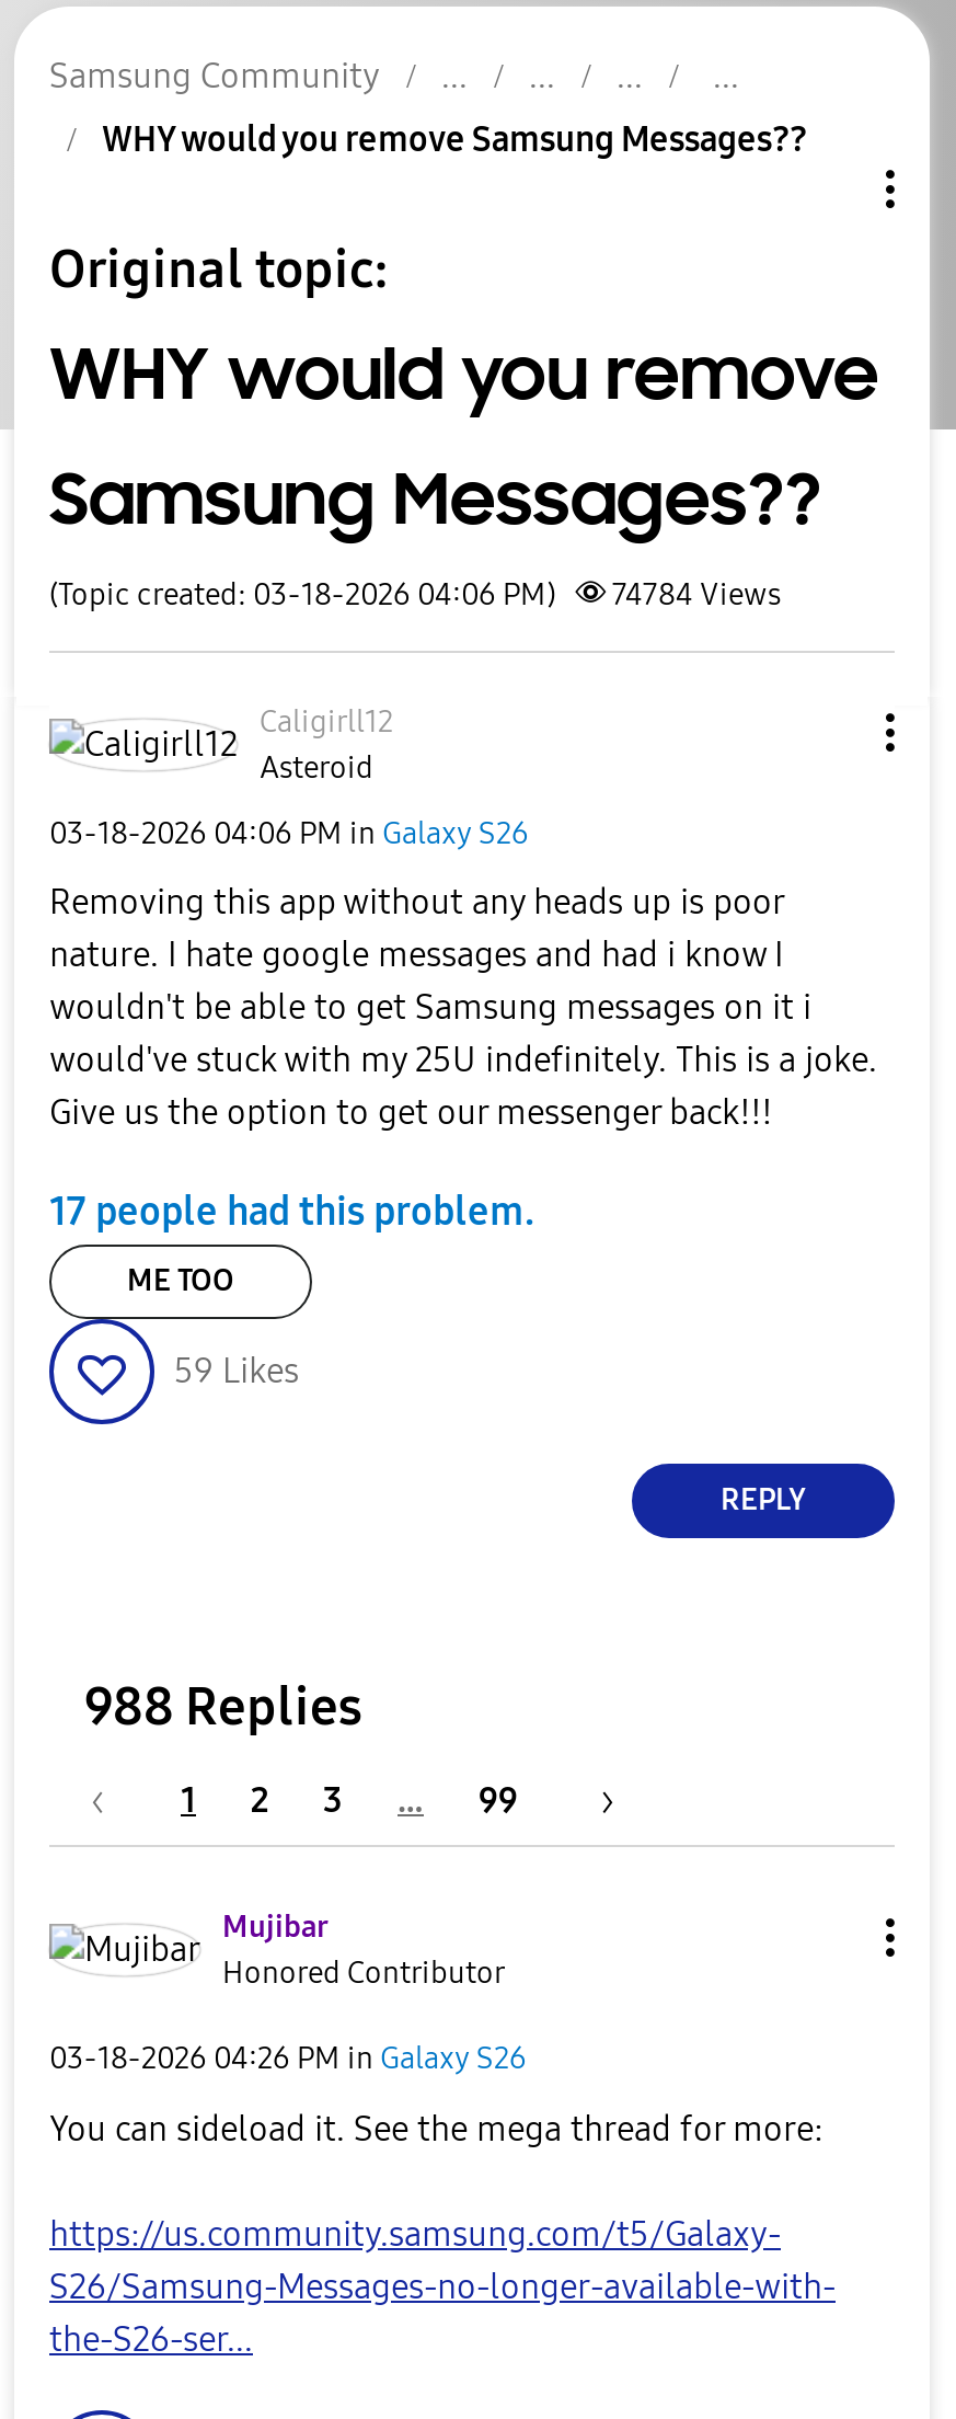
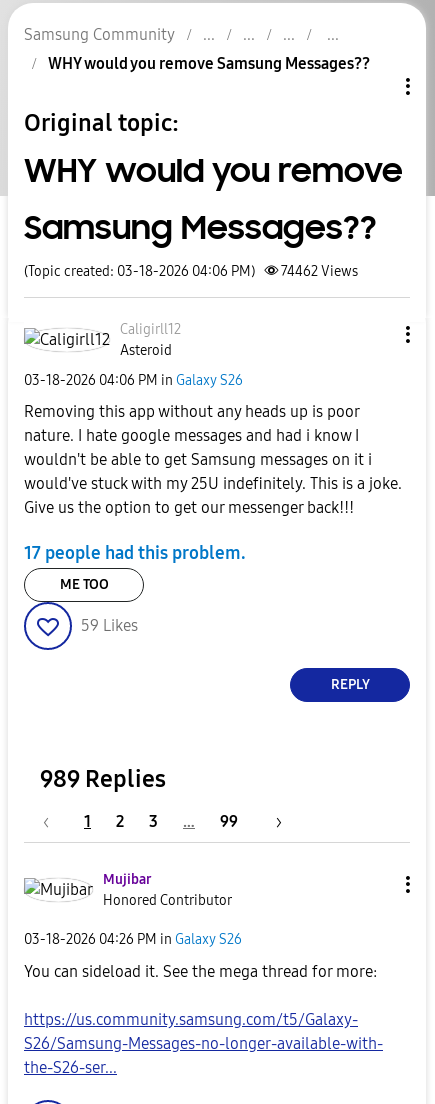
- (Topic created: 03-18-2026 04:06 PM) 74784 Views
+ (Topic created: 03-18-2026 04:06 PM) 74462 Views

- 988 Replies
+ 989 Replies
